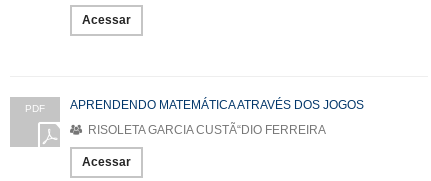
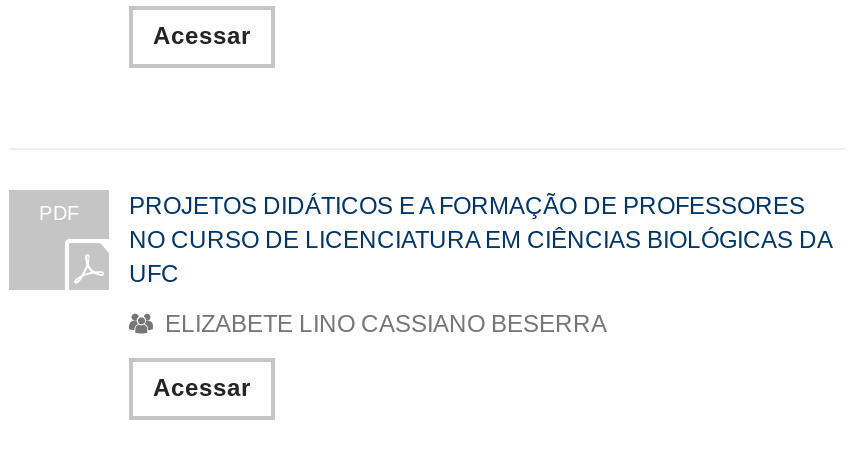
- APRENDENDO MATEMÁTICA ATRAVÉS DOS JOGOS
+ PROJETOS DIDÁTICOS E A FORMAÇÃO DE PROFESSORES
+ NO CURSO DE LICENCIATURA EM CIÊNCIAS BIOLÓGICAS DA
+ UFC

- RISOLETA GARCIA CUSTÃ“DIO FERREIRA
+ ELIZABETE LINO CASSIANO BESERRA
